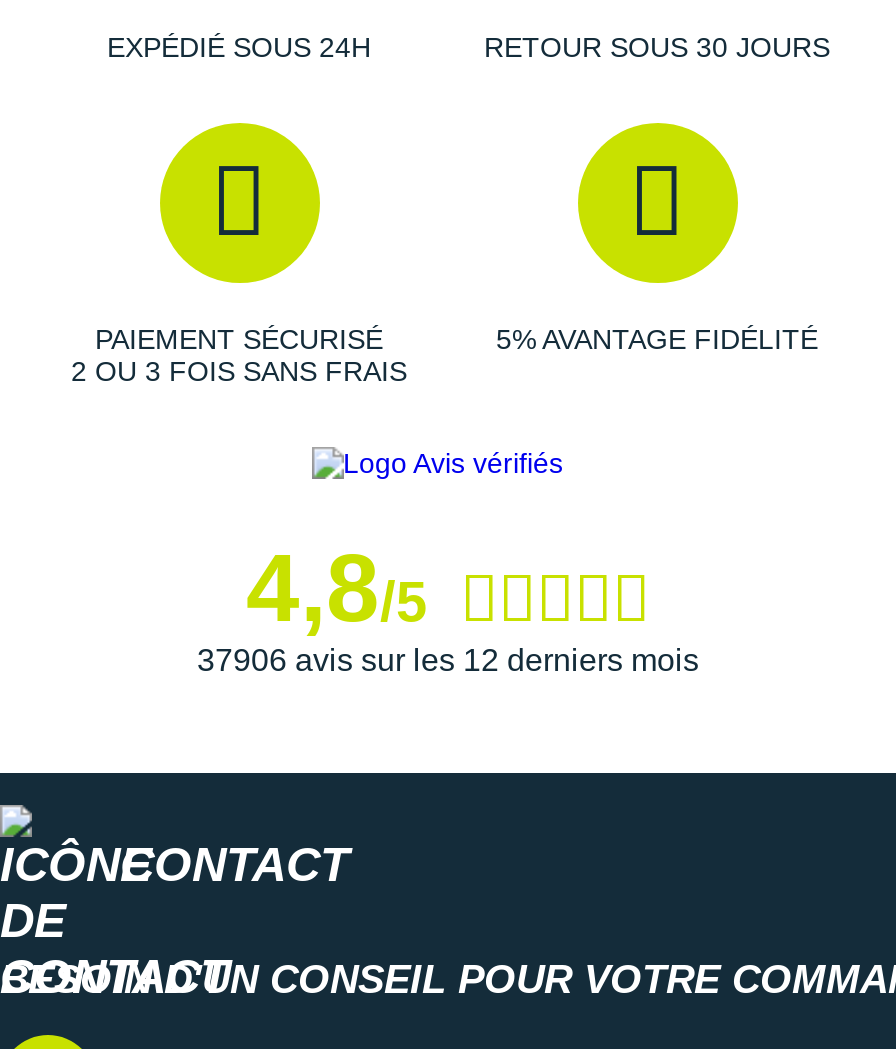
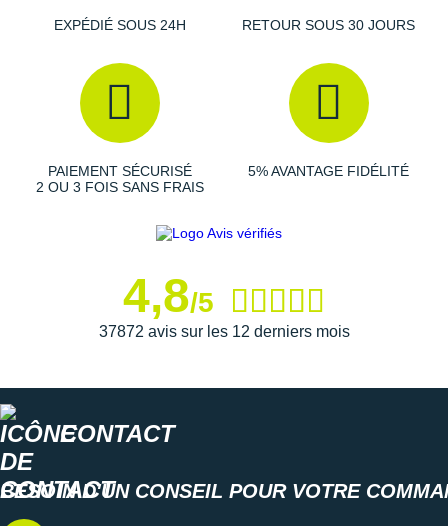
- 37906 avis sur les 12 derniers mois
+ 37872 avis sur les 12 derniers mois
